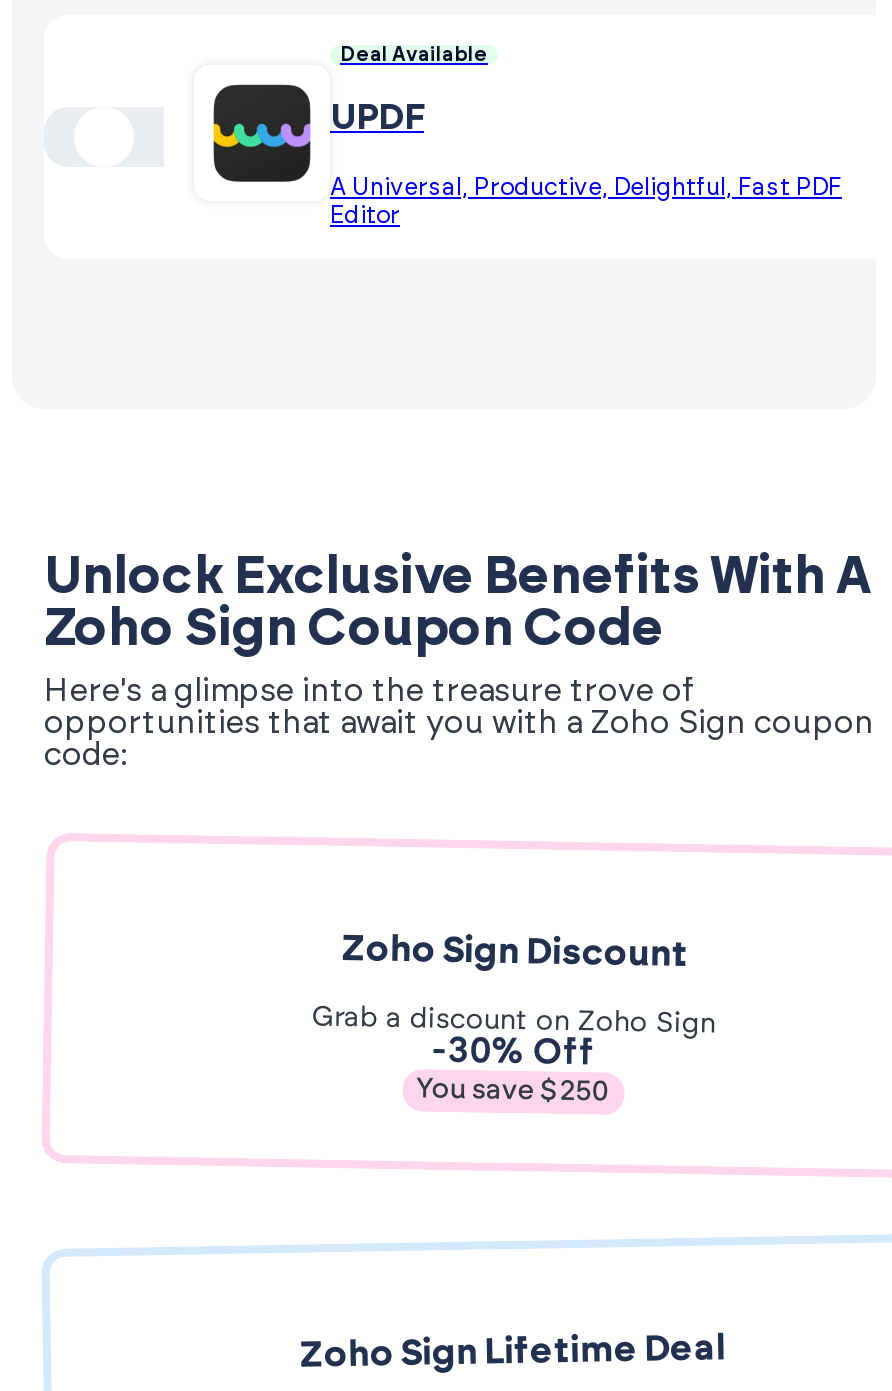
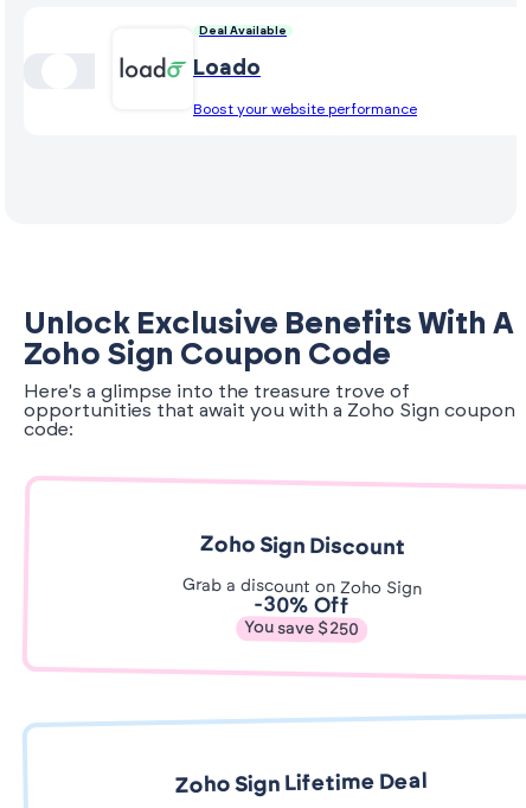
- [image]
- UPDF
+ [image]
+ Loado

- A Universal, Productive, Delightful, Fast PDF
- Editor
+ Boost your website performance
